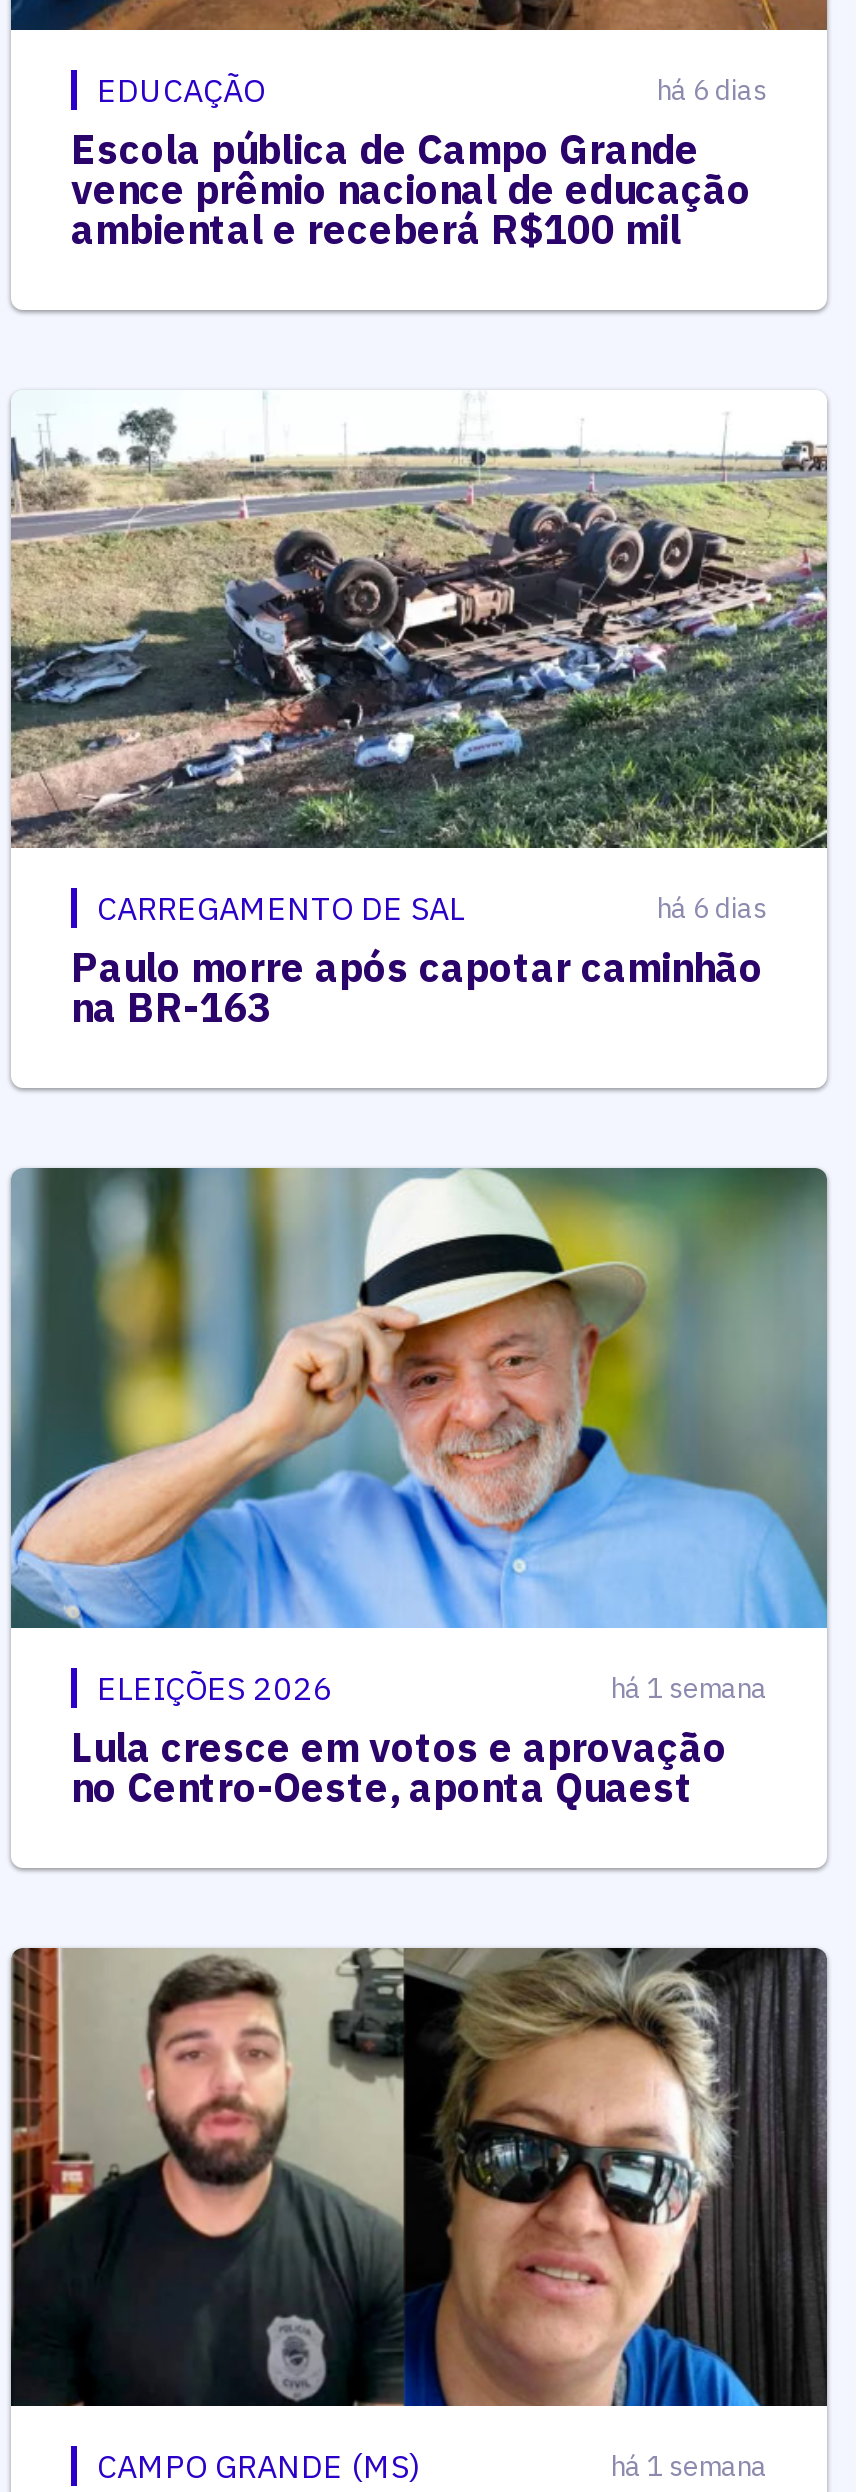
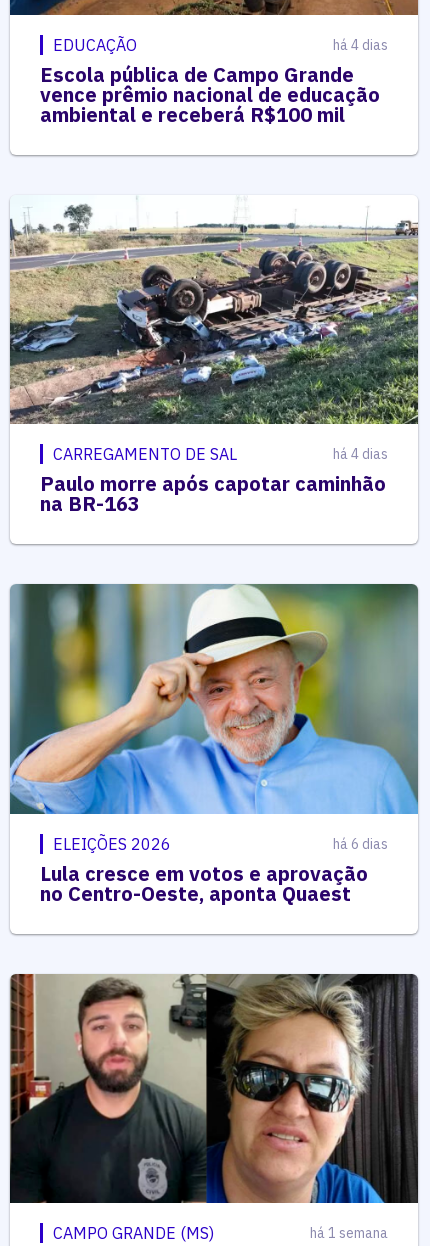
- há 6 dias
+ há 4 dias

- há 6 dias
+ há 4 dias

- há 1 semana
+ há 6 dias
